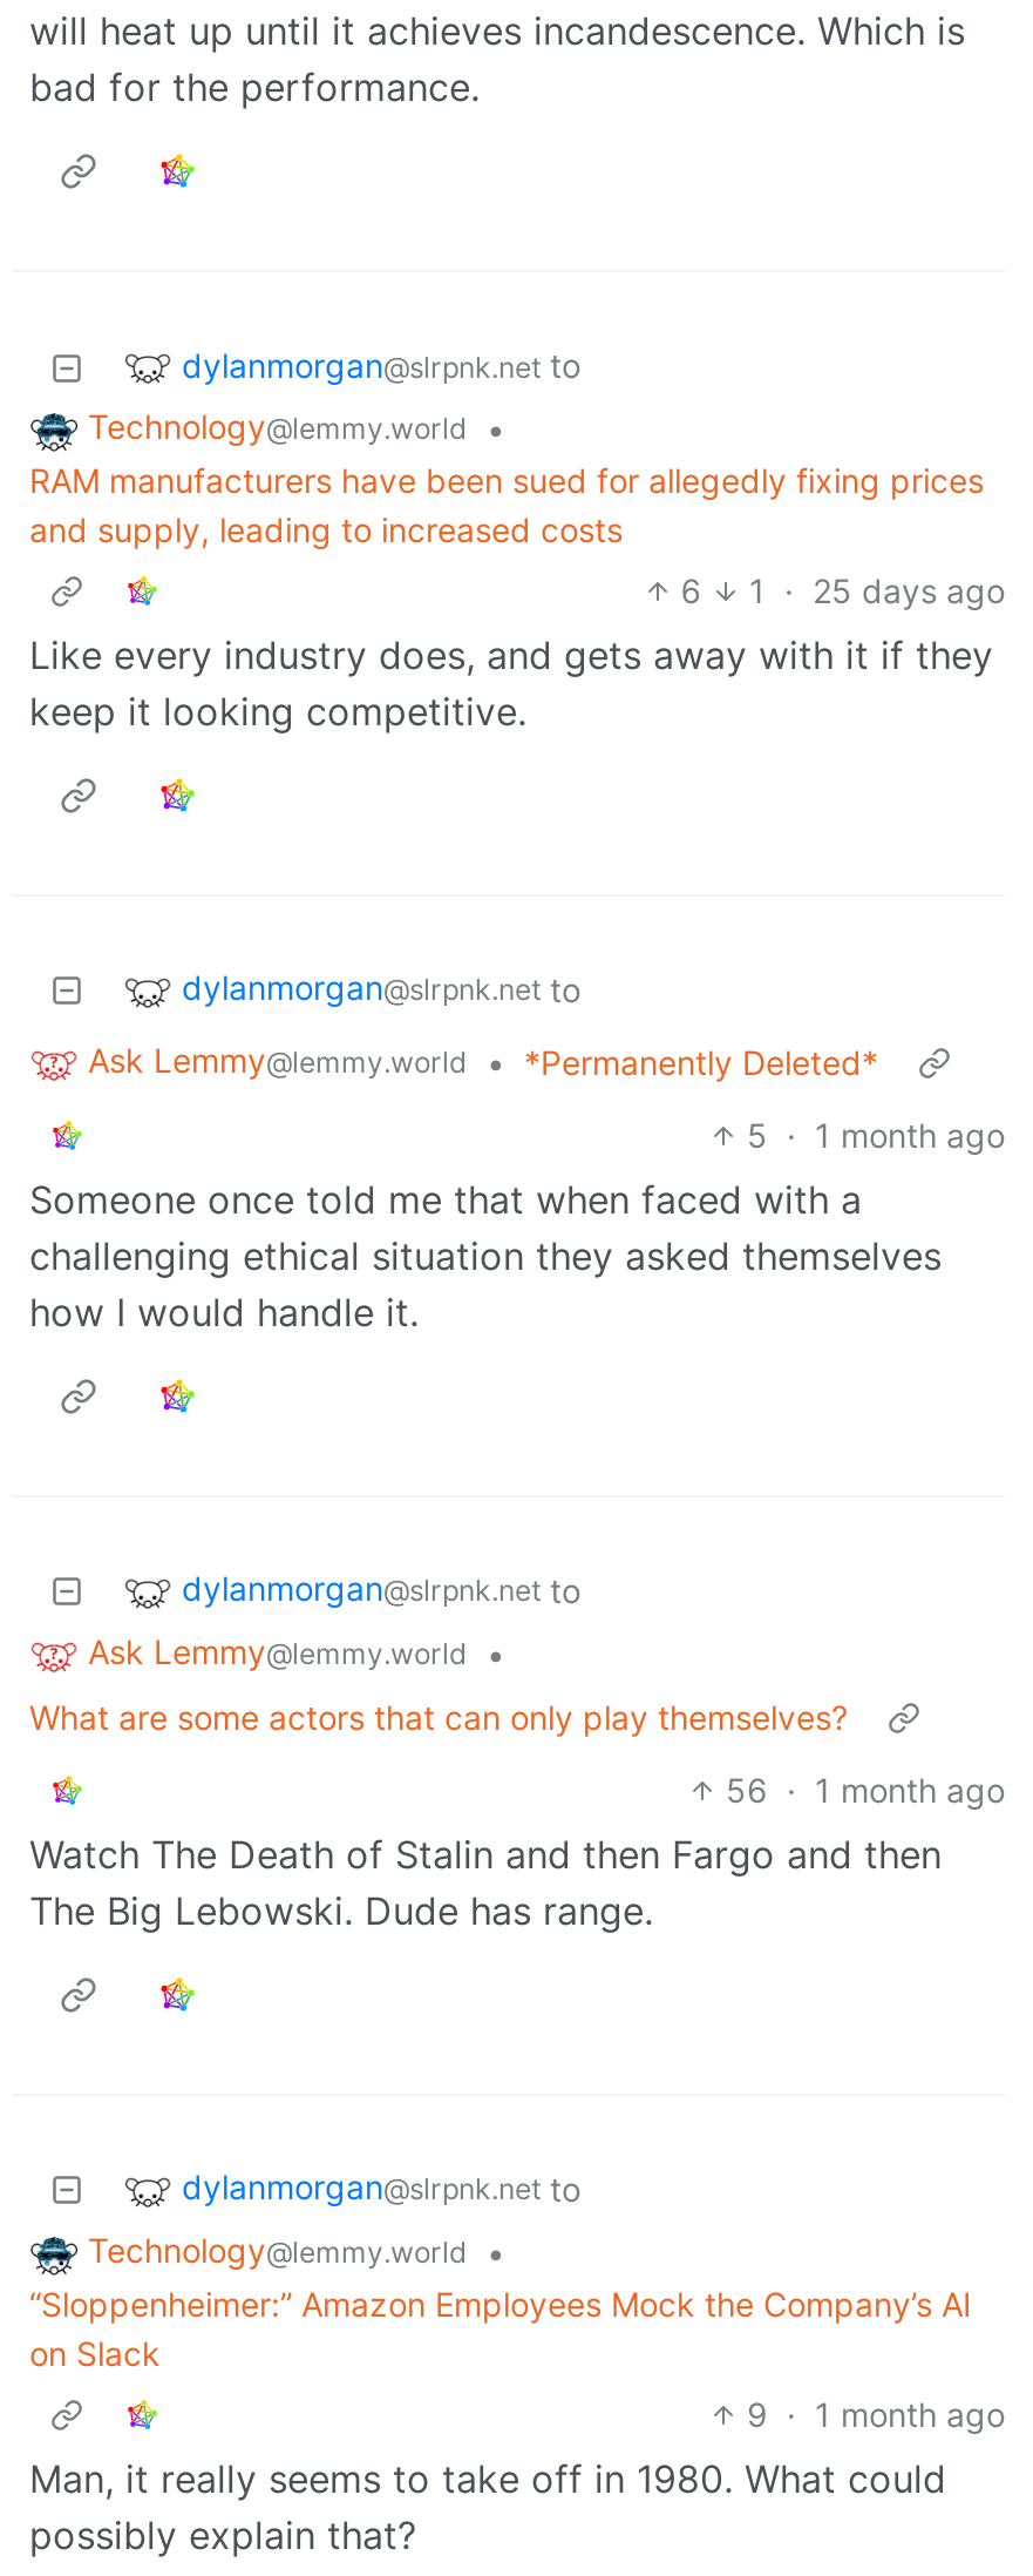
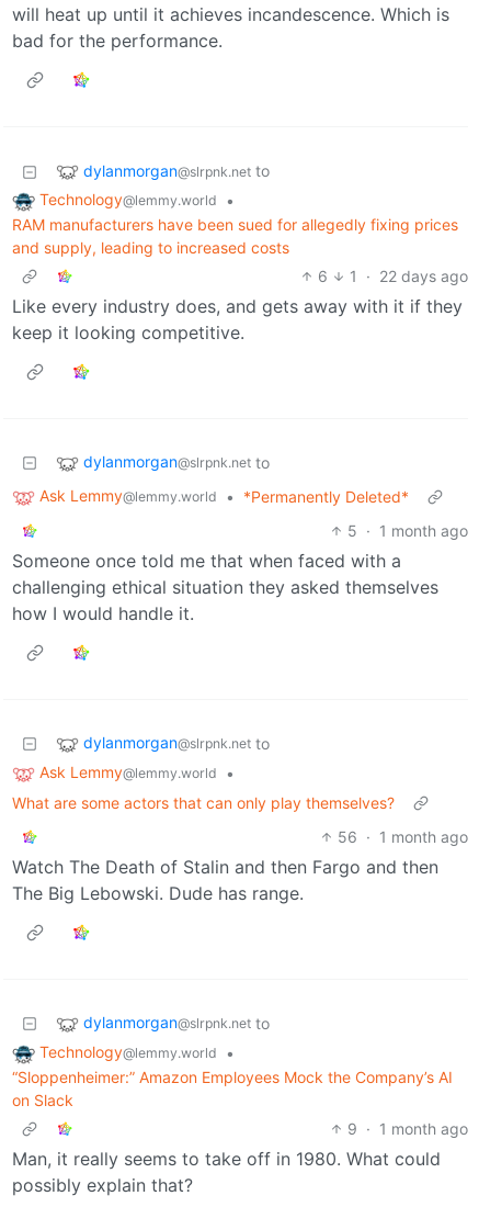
- 6 1 · 25 days ago
+ 6 1 · 22 days ago
